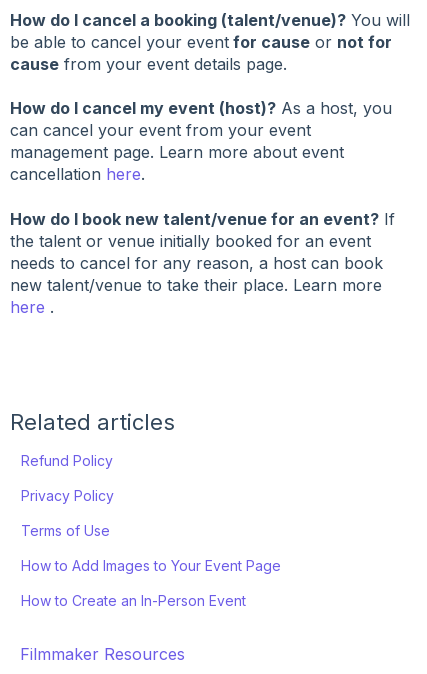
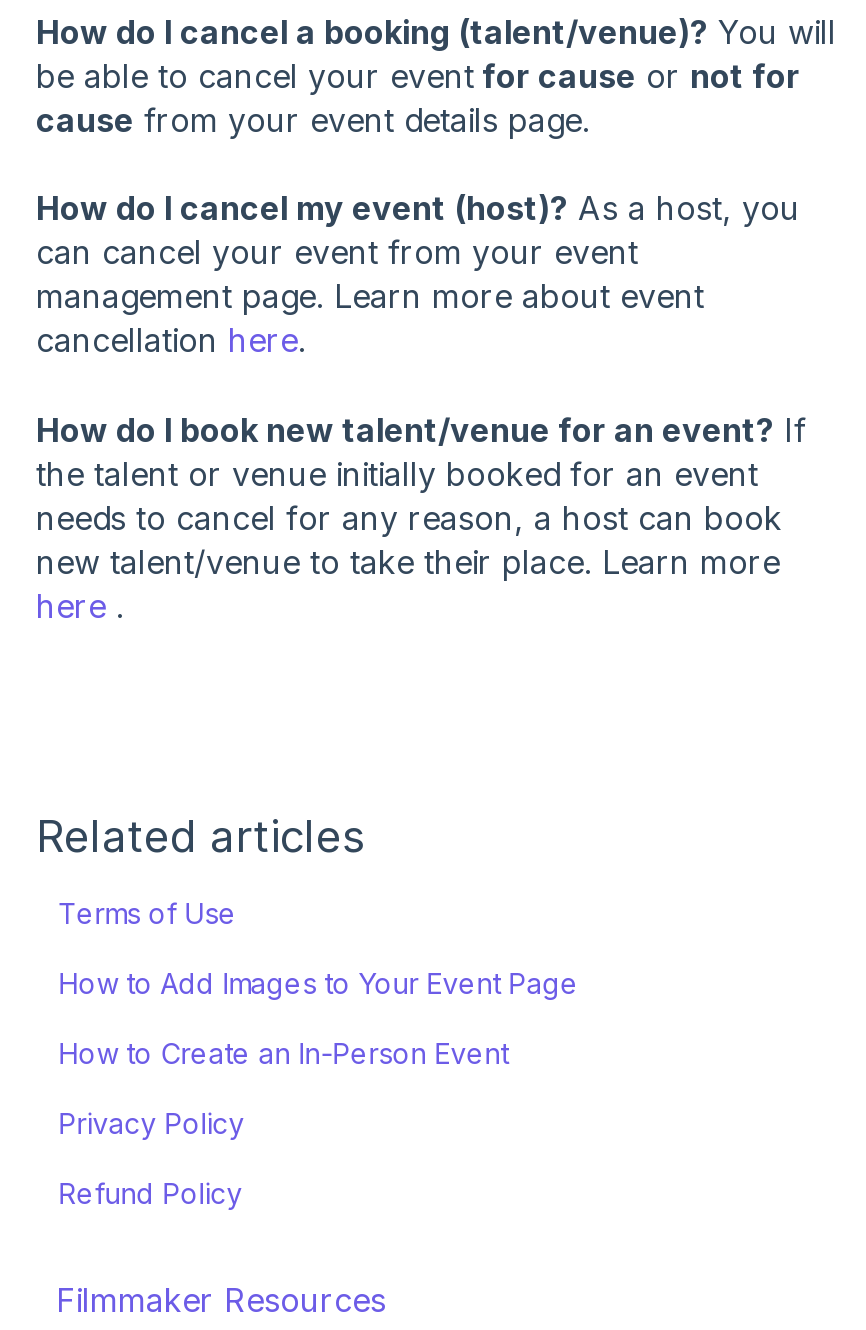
moved down: Refund Policy | Privacy Policy

moved up: Terms of Use | How to Add Images to Your Event Page | How to Create an In-Person Event
